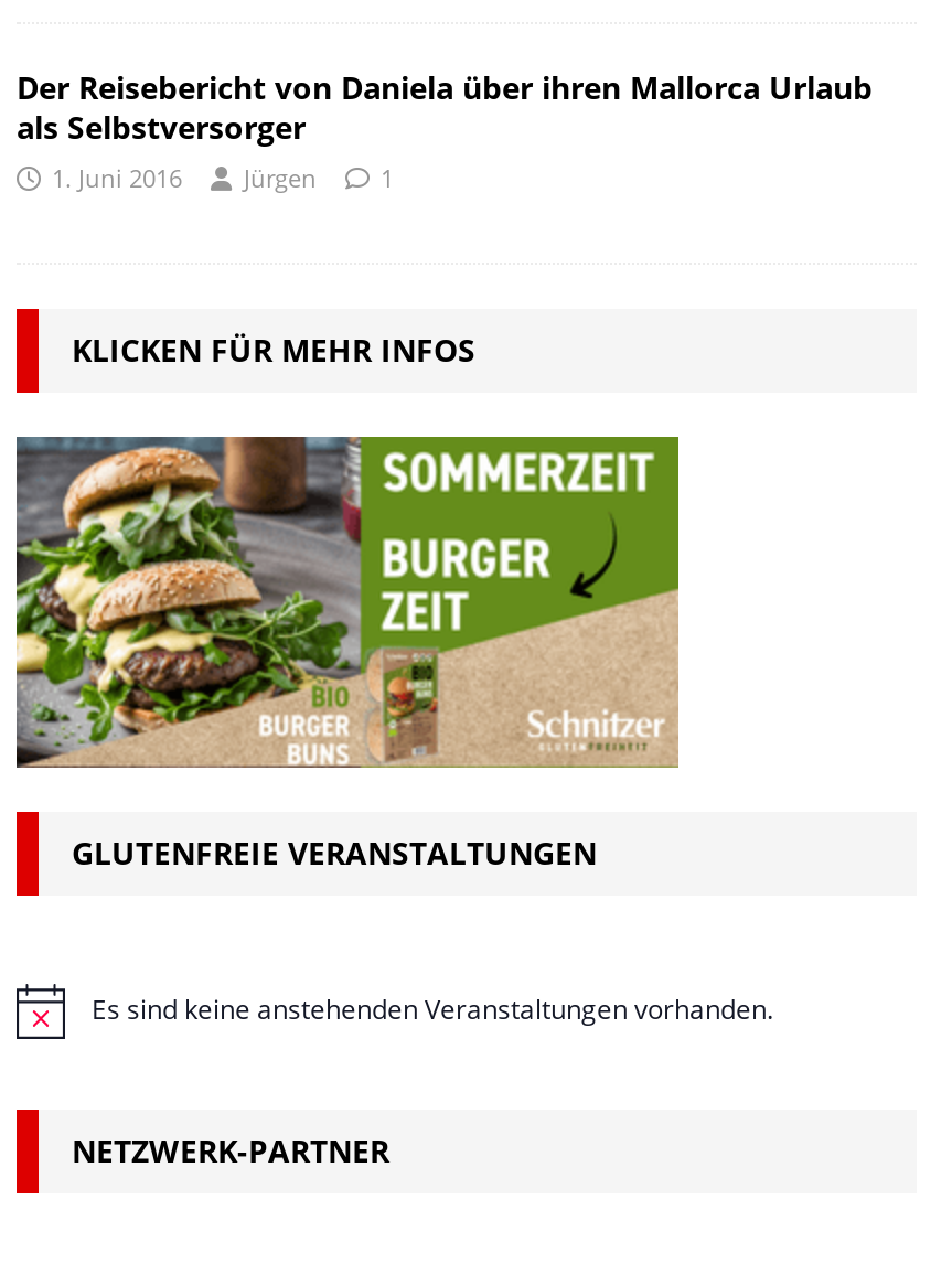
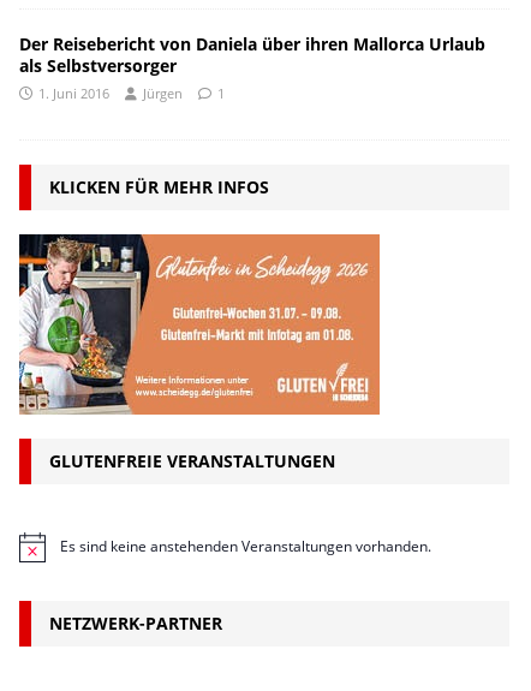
- [image]
+ [image]
